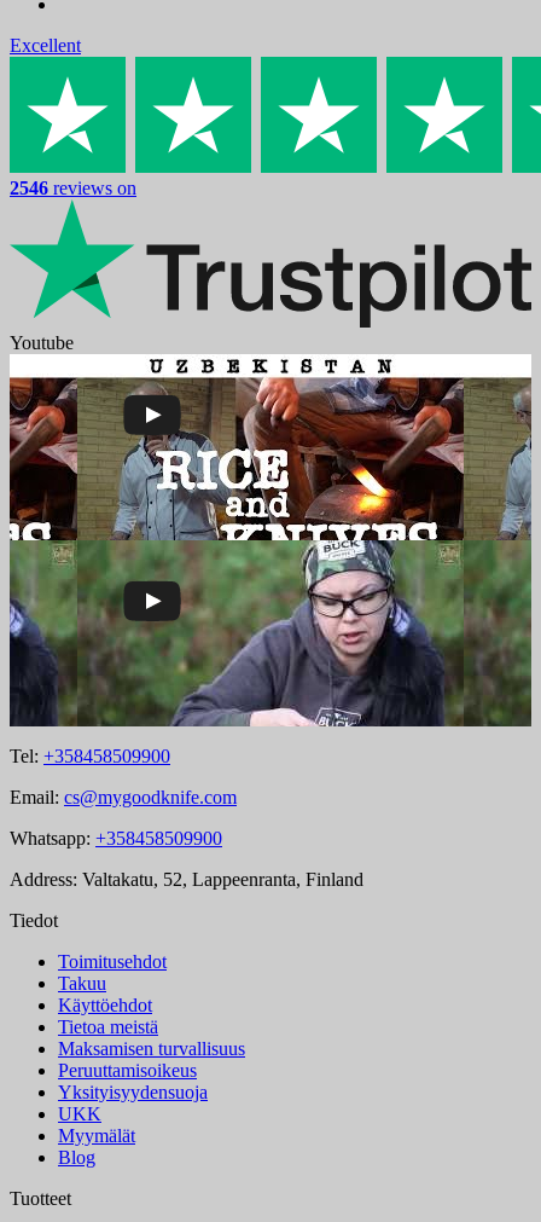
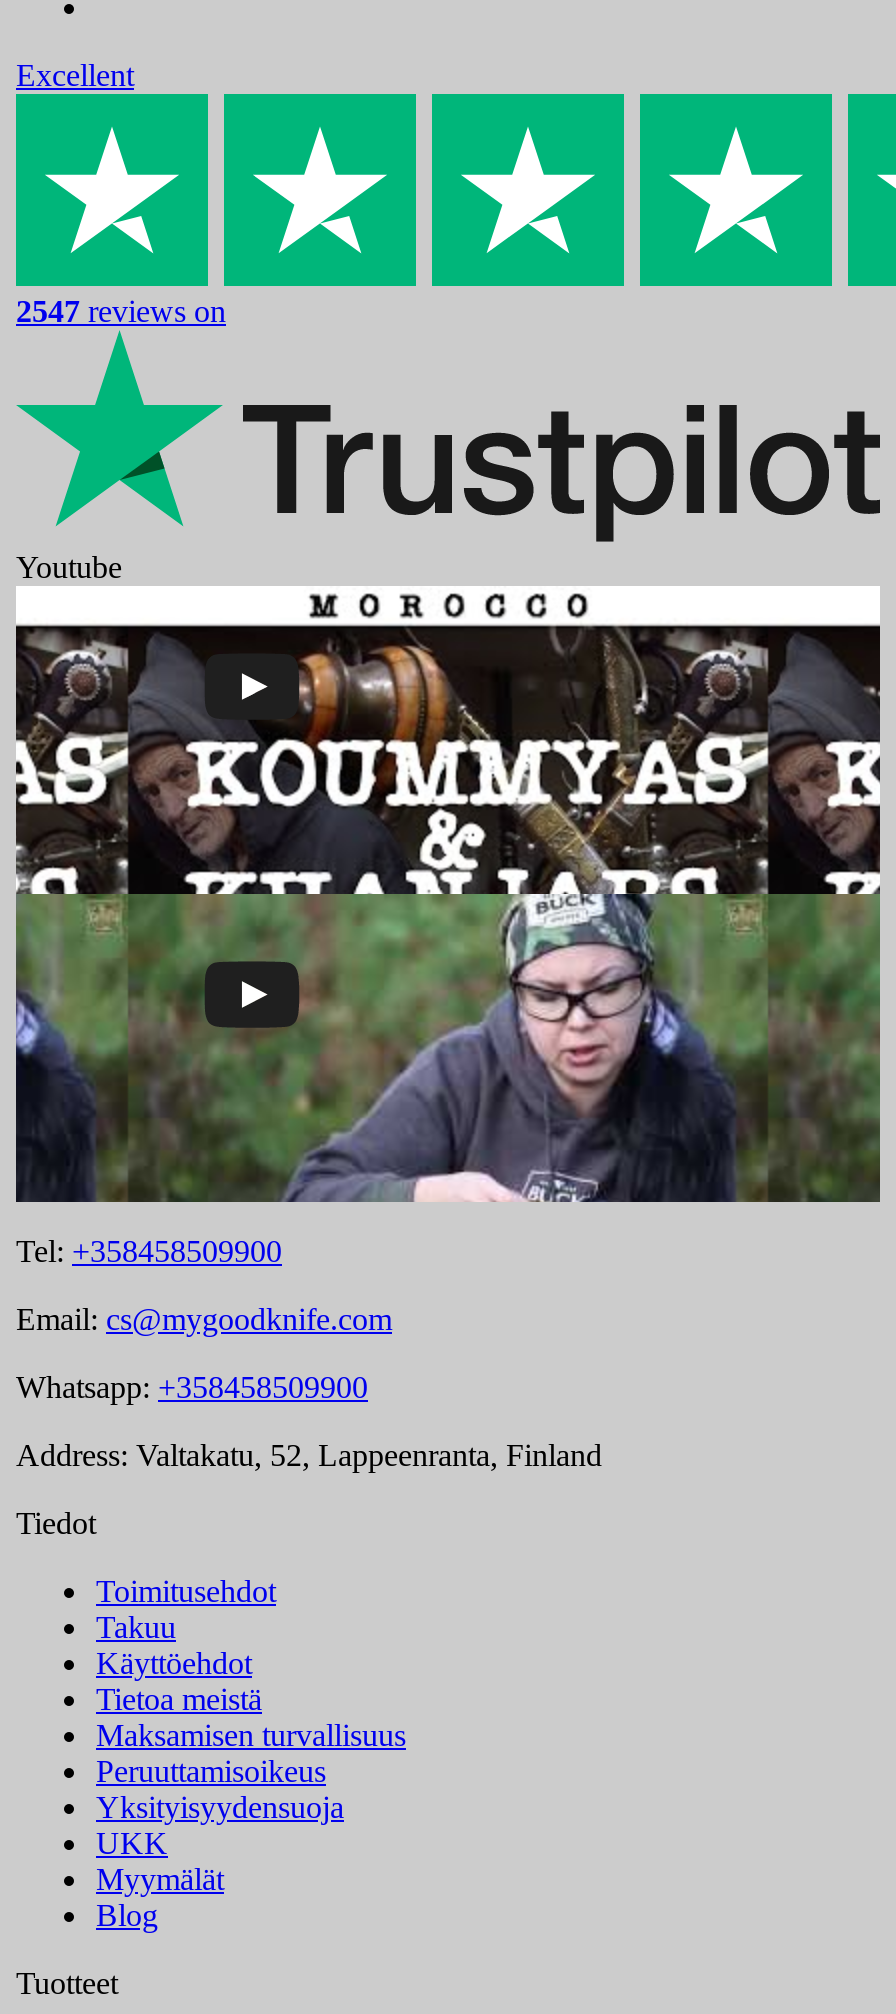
- 2546 reviews on
+ 2547 reviews on

- [image]
+ [image]
